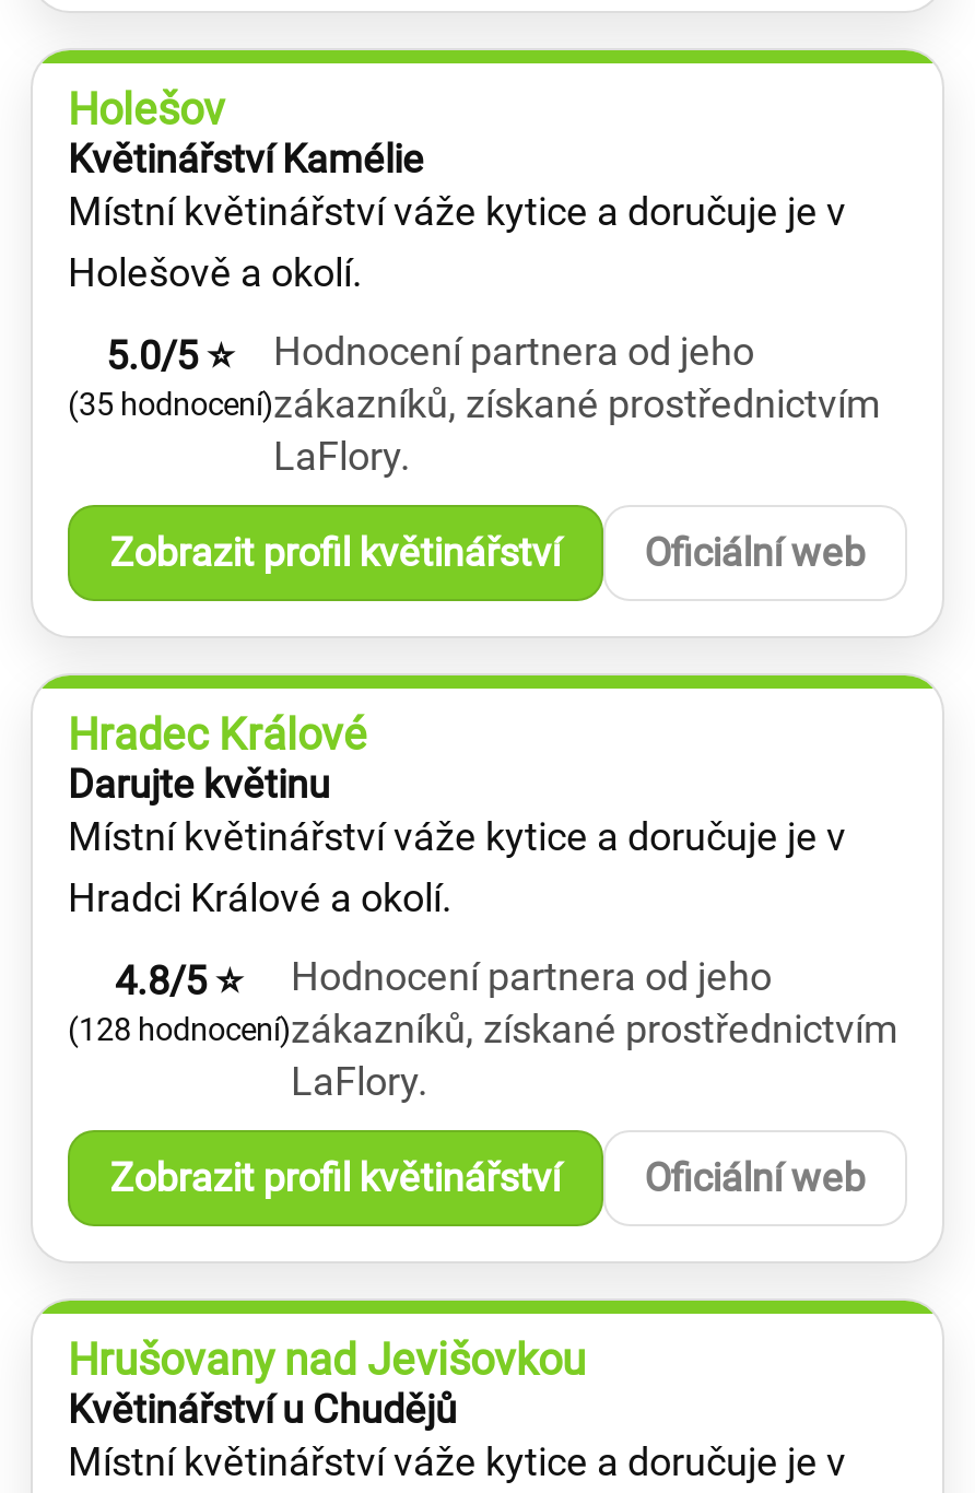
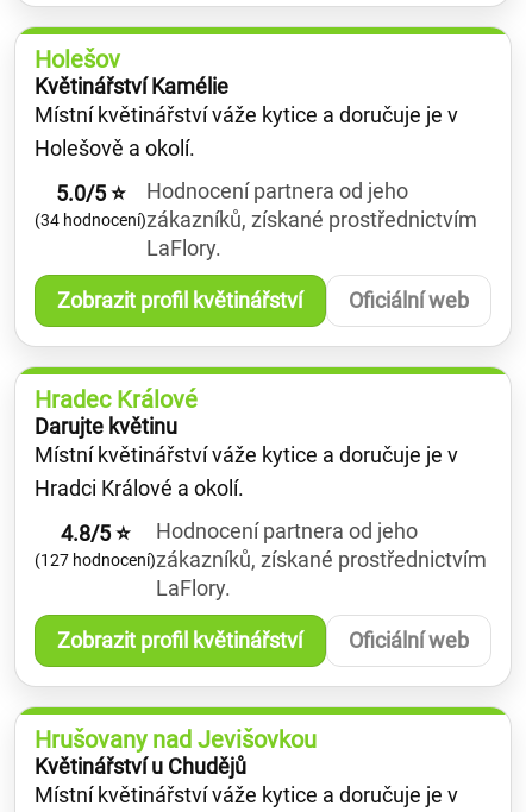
- (35 hodnocení) zákazníků, získané prostřednictvím
+ (34 hodnocení) zákazníků, získané prostřednictvím

- (128 hodnocení) zákazníků, získané prostřednictvím
+ (127 hodnocení) zákazníků, získané prostřednictvím
